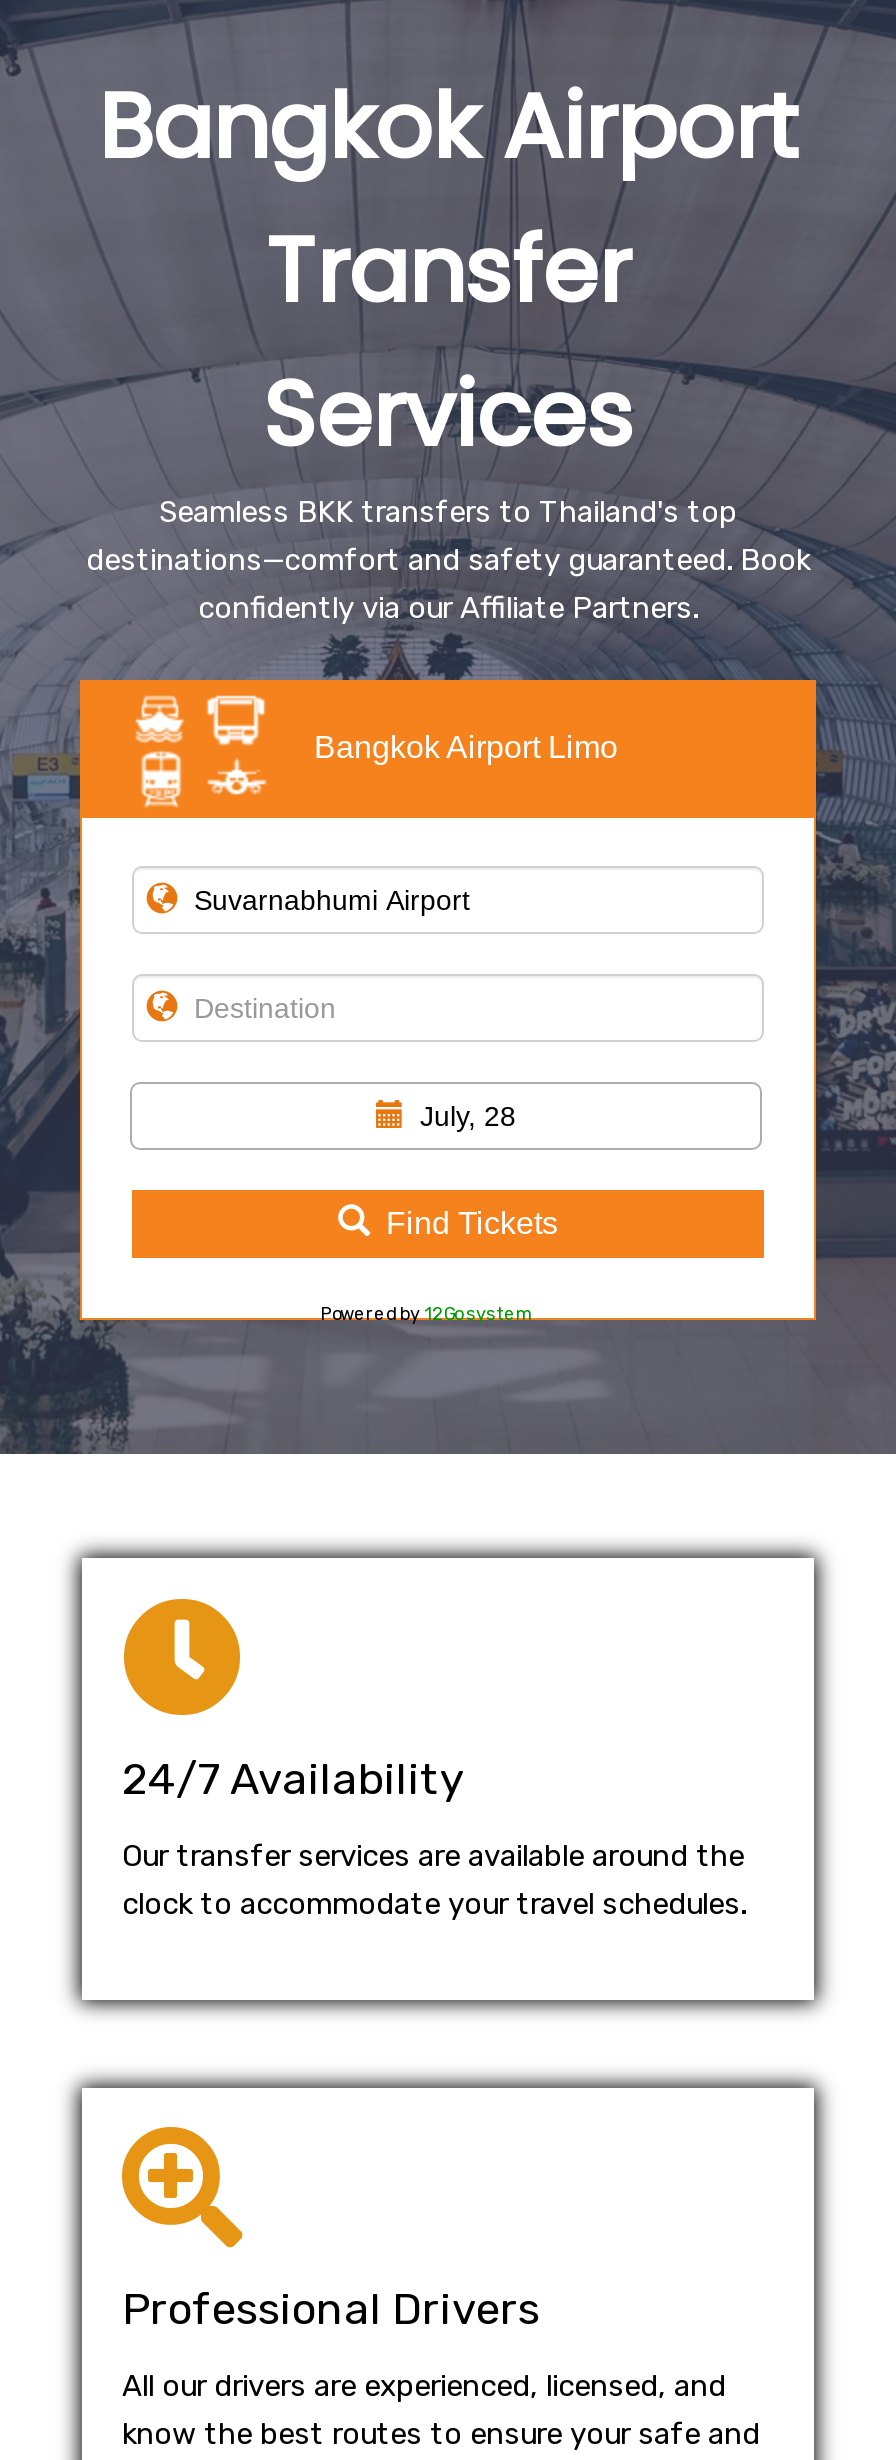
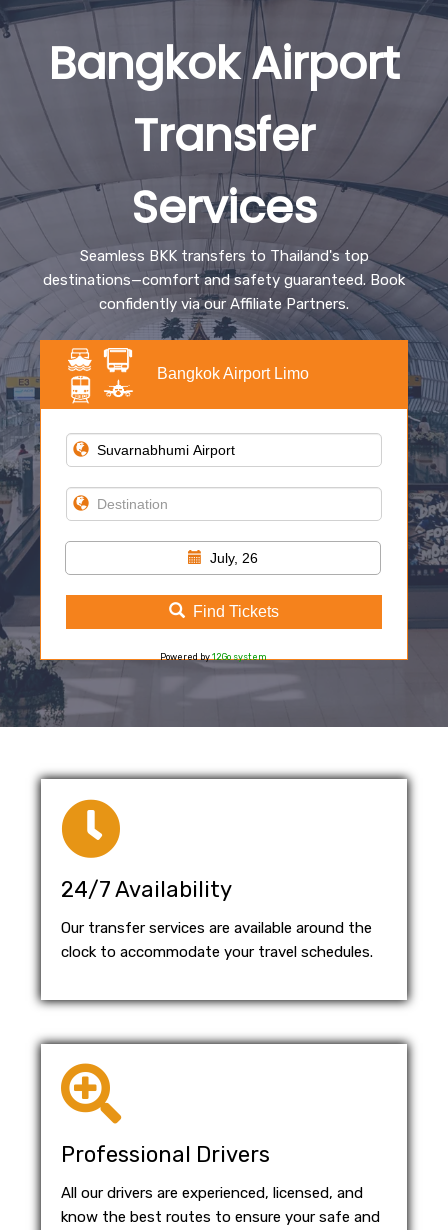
- July, 28
+ July, 26
